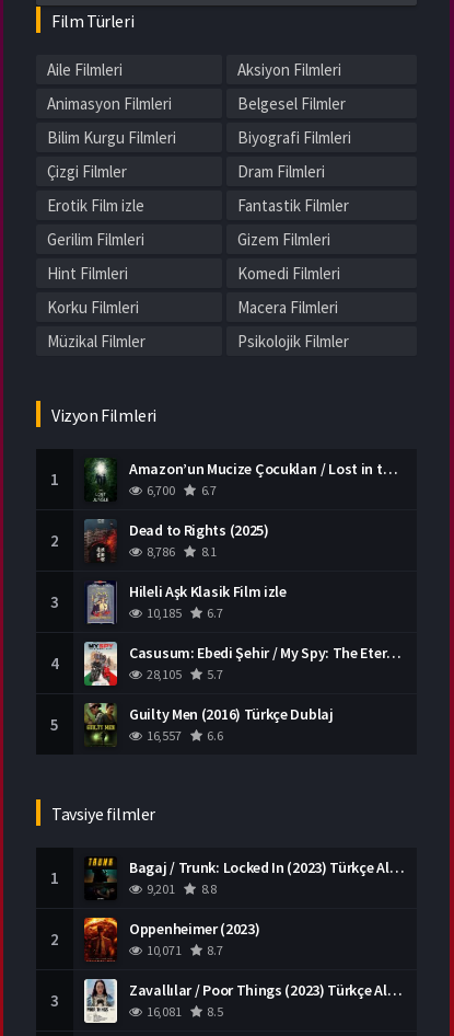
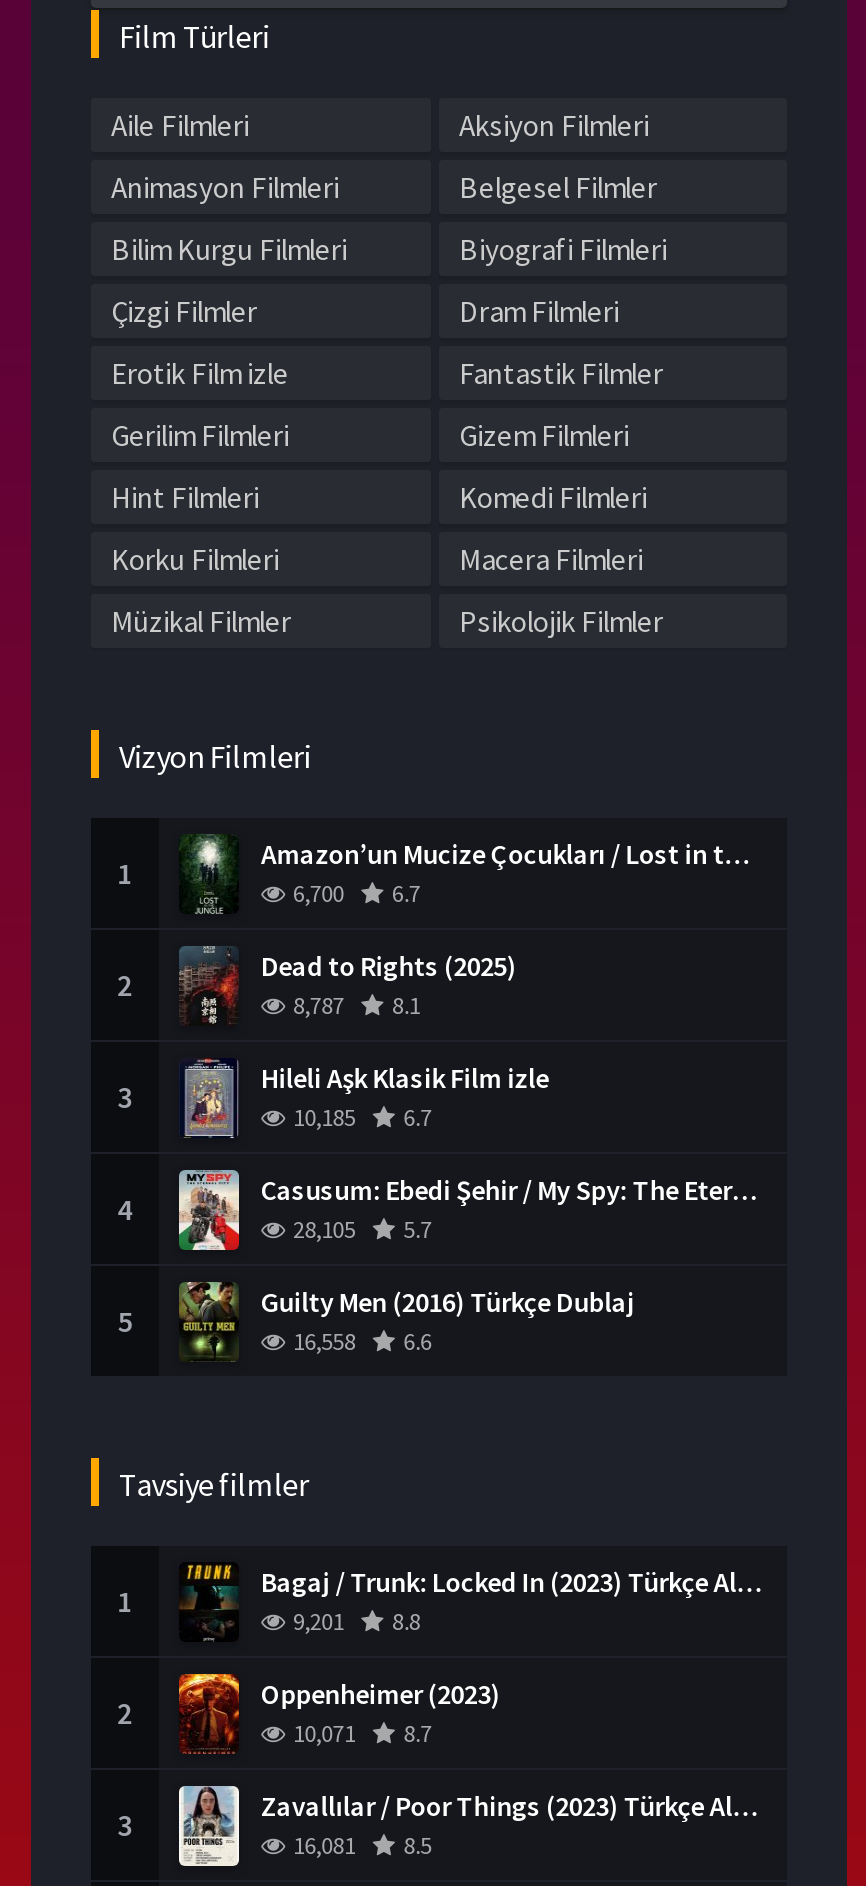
- 8,786 8.1
+ 8,787 8.1

- 16,557 6.6
+ 16,558 6.6
